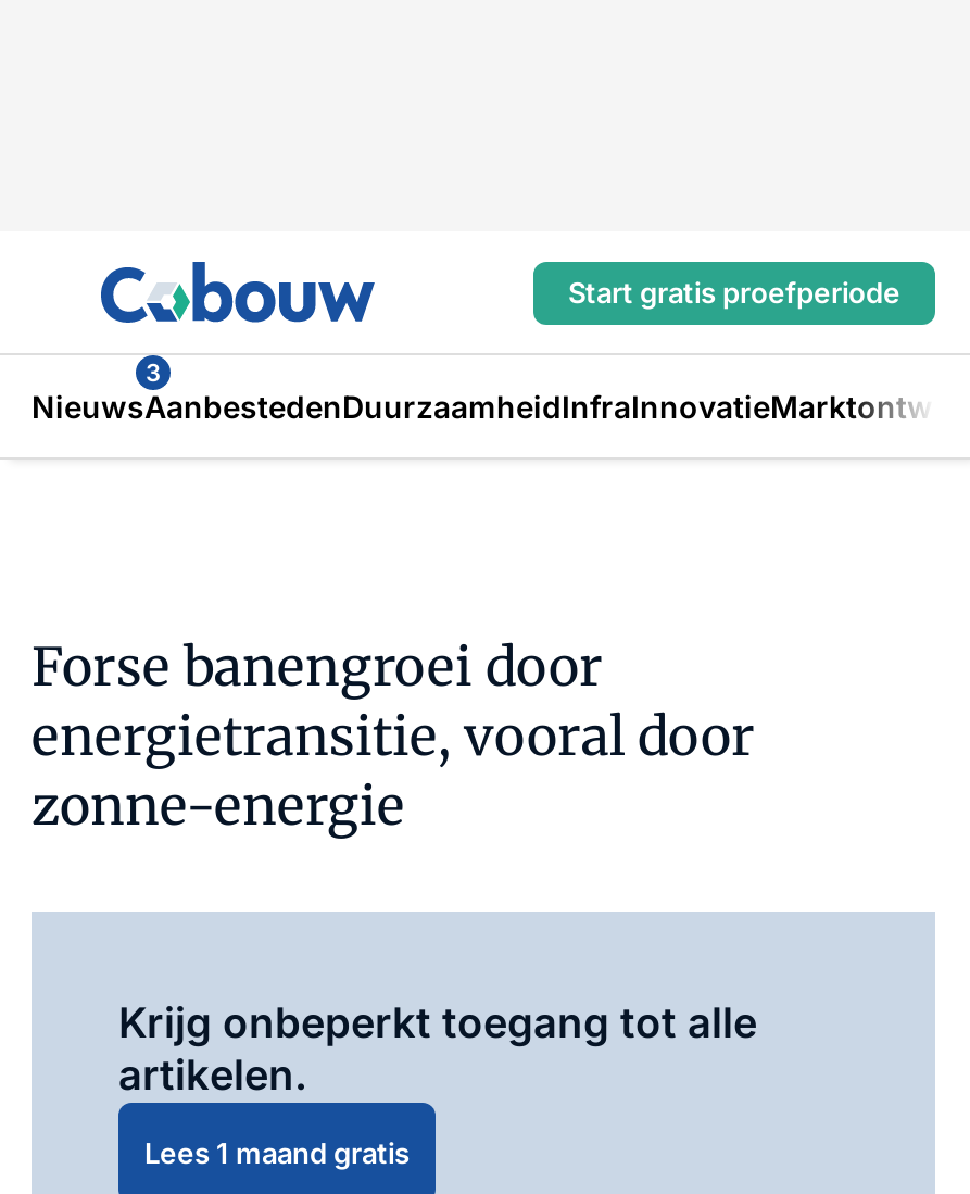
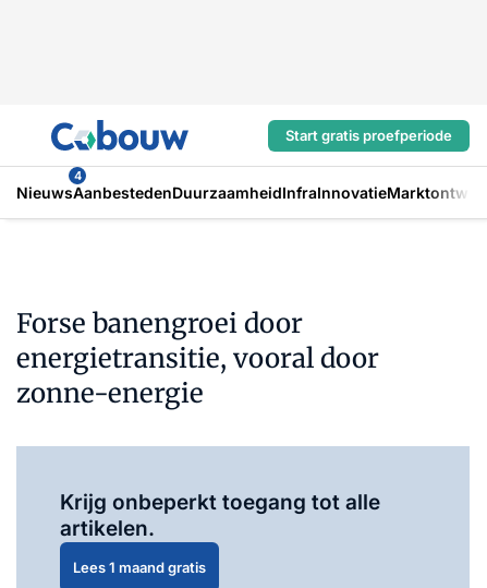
- 3
+ 4
